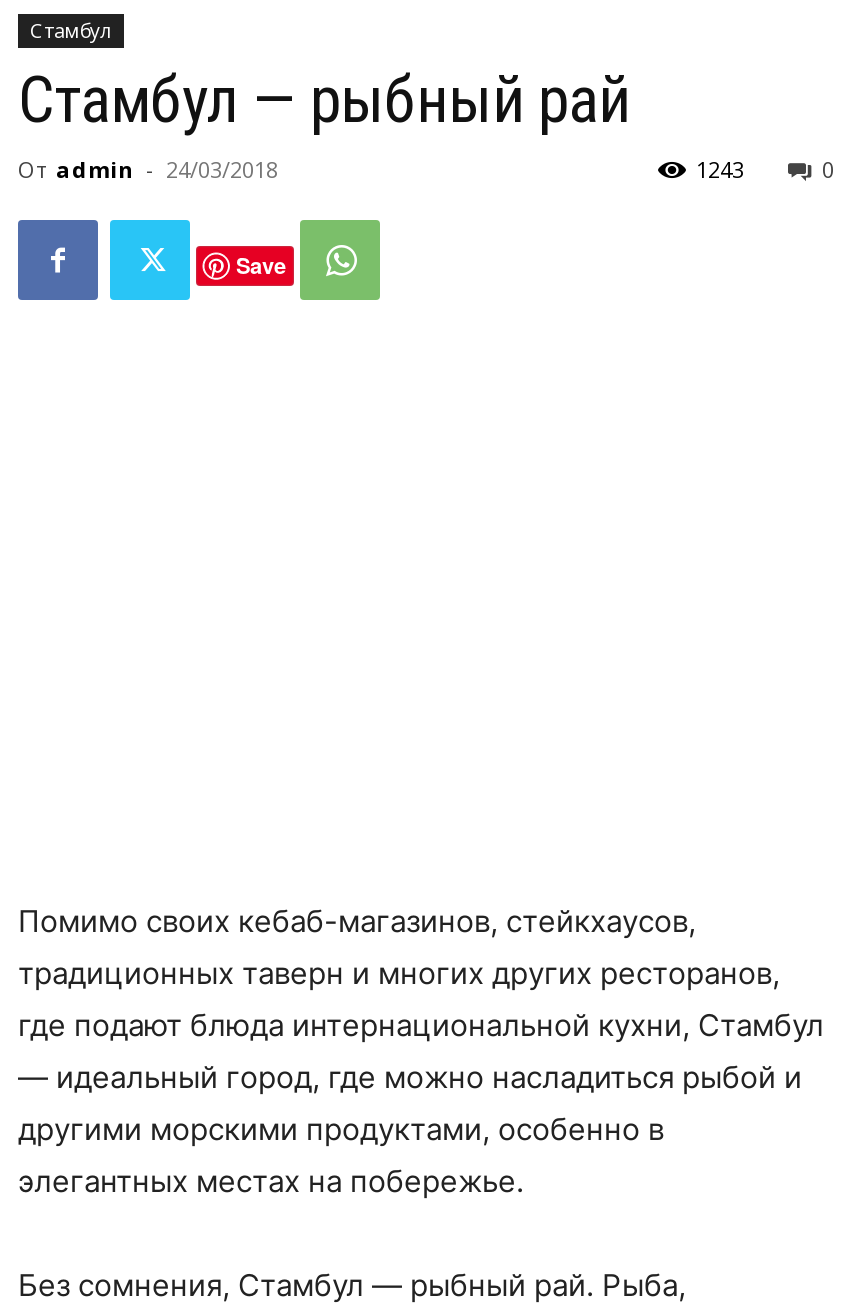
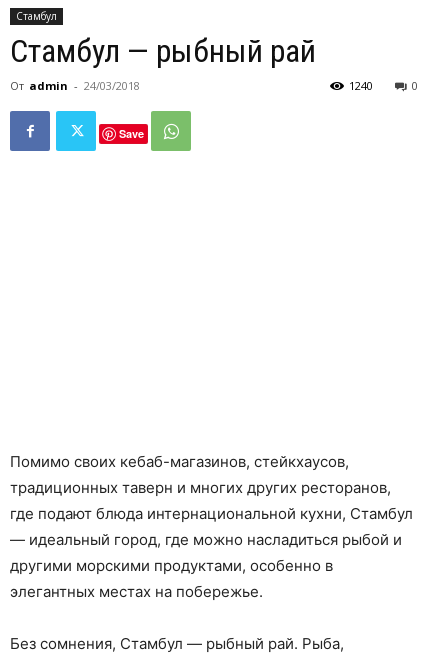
- 1243
+ 1240
